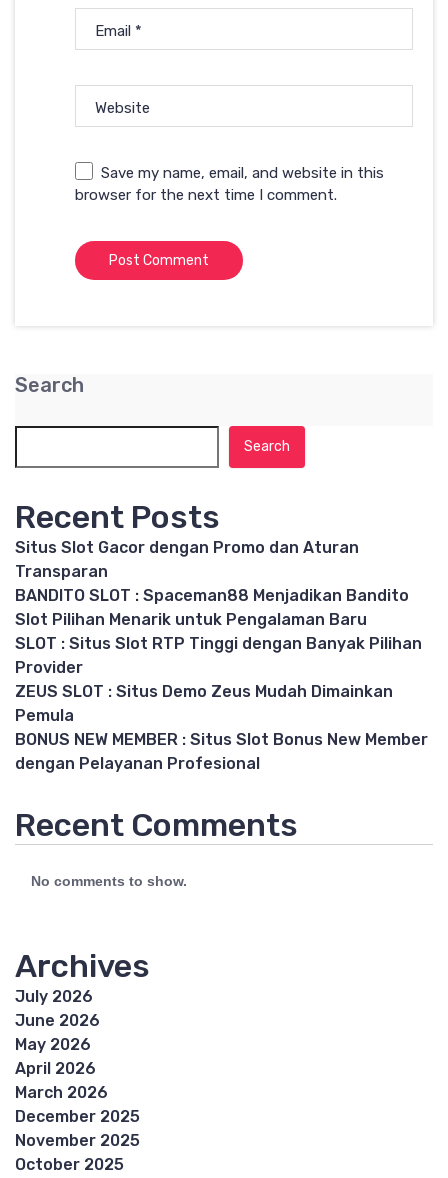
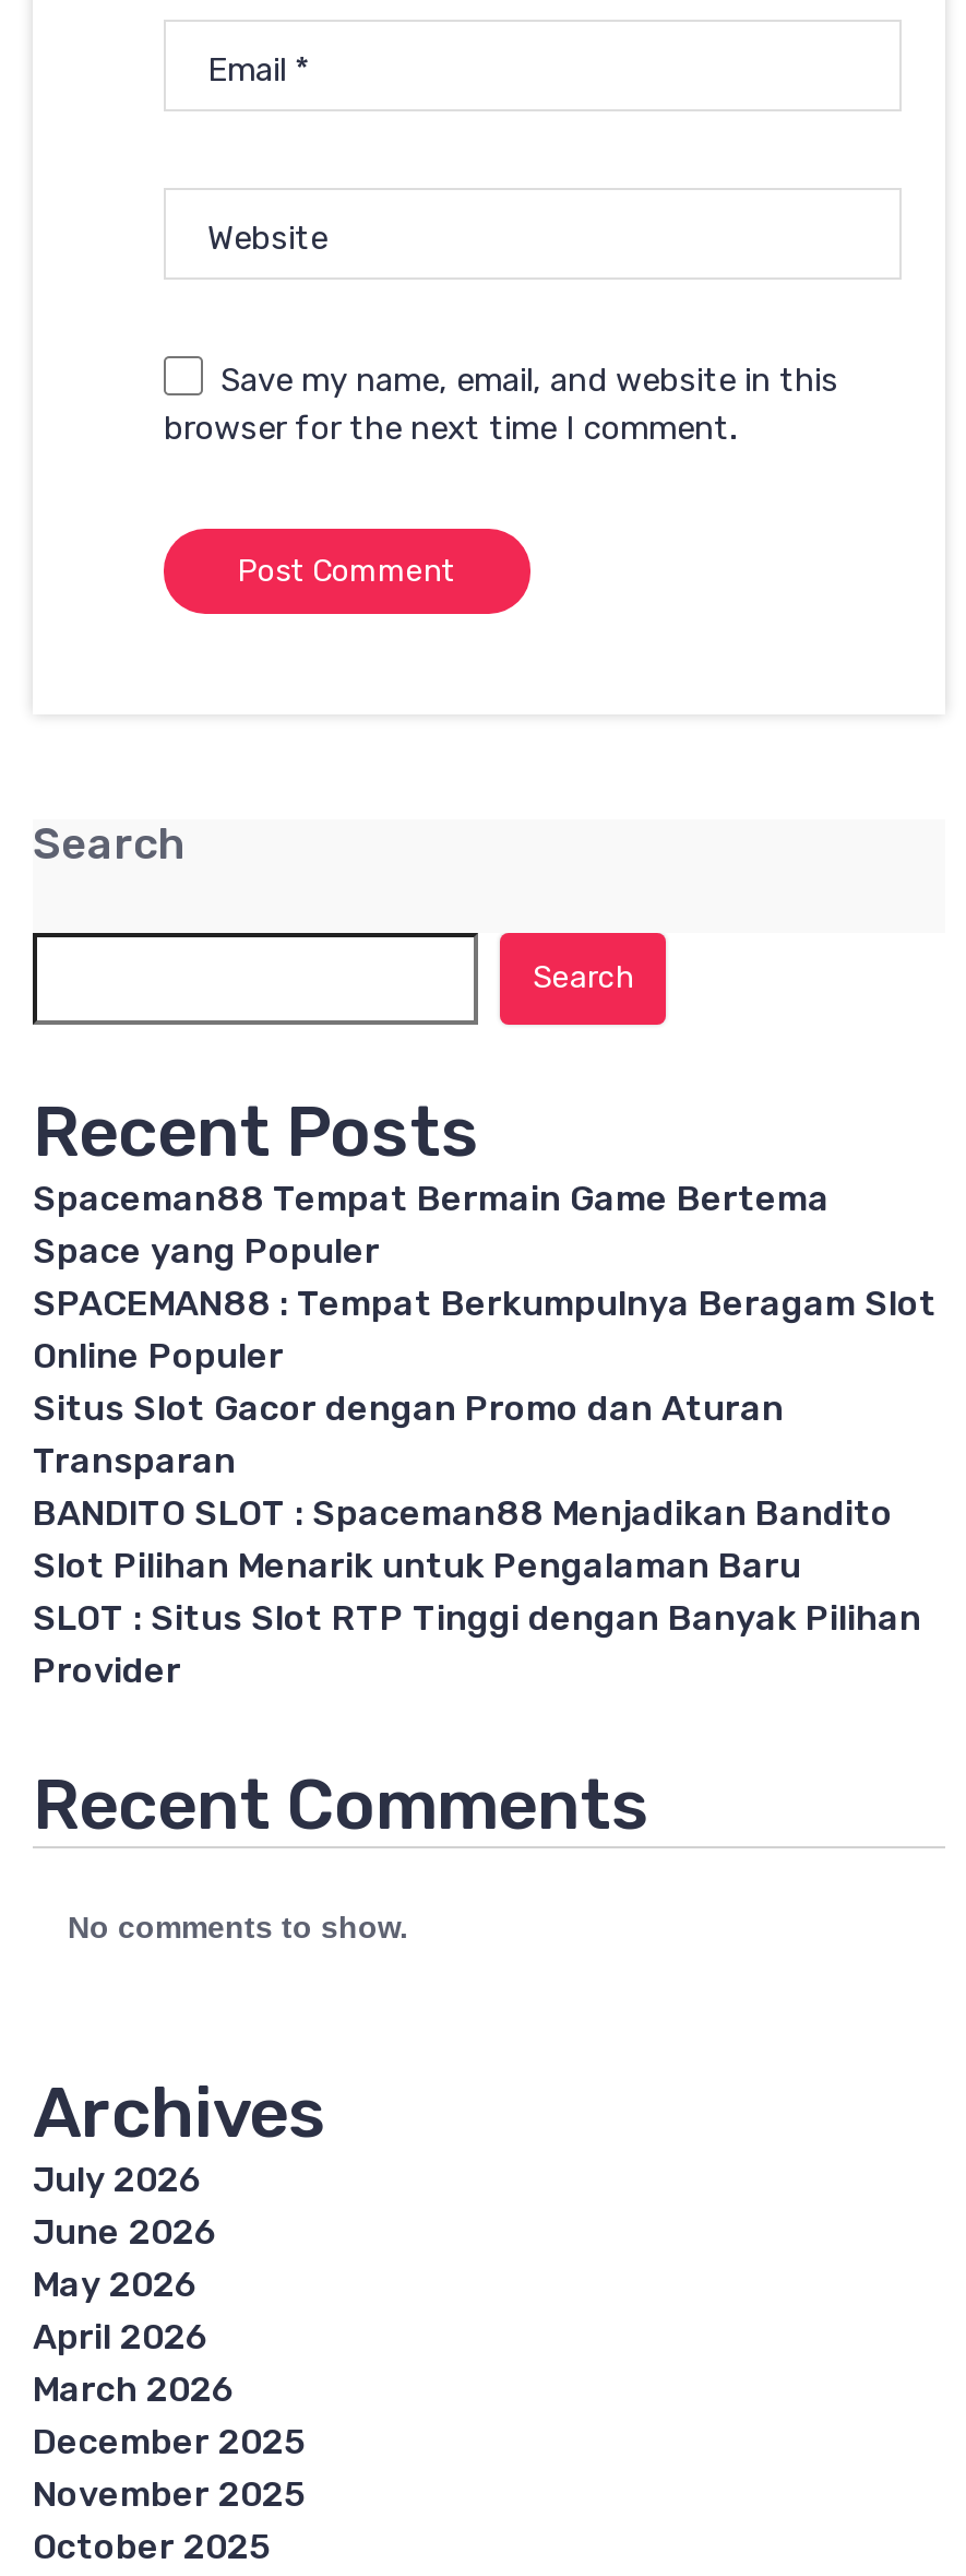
+ Spaceman88 Tempat Bermain Game Bertema
+ Space yang Populer
+ SPACEMAN88 : Tempat Berkumpulnya Beragam Slot
+ Online Populer

moved down: Situs Slot Gacor dengan Promo dan Aturan | Transparan | BANDITO SLOT : Spaceman88 Menjadikan Bandito | Slot Pilihan Menarik untuk Pengalaman Baru | SLOT : Situs Slot RTP Tinggi dengan Banyak Pilihan | Provider

- ZEUS SLOT : Situs Demo Zeus Mudah Dimainkan
- Pemula
- BONUS NEW MEMBER : Situs Slot Bonus New Member
- dengan Pelayanan Profesional
